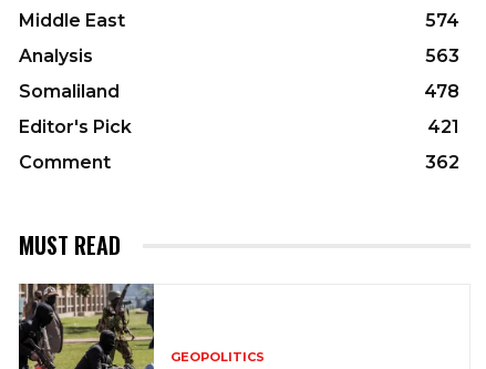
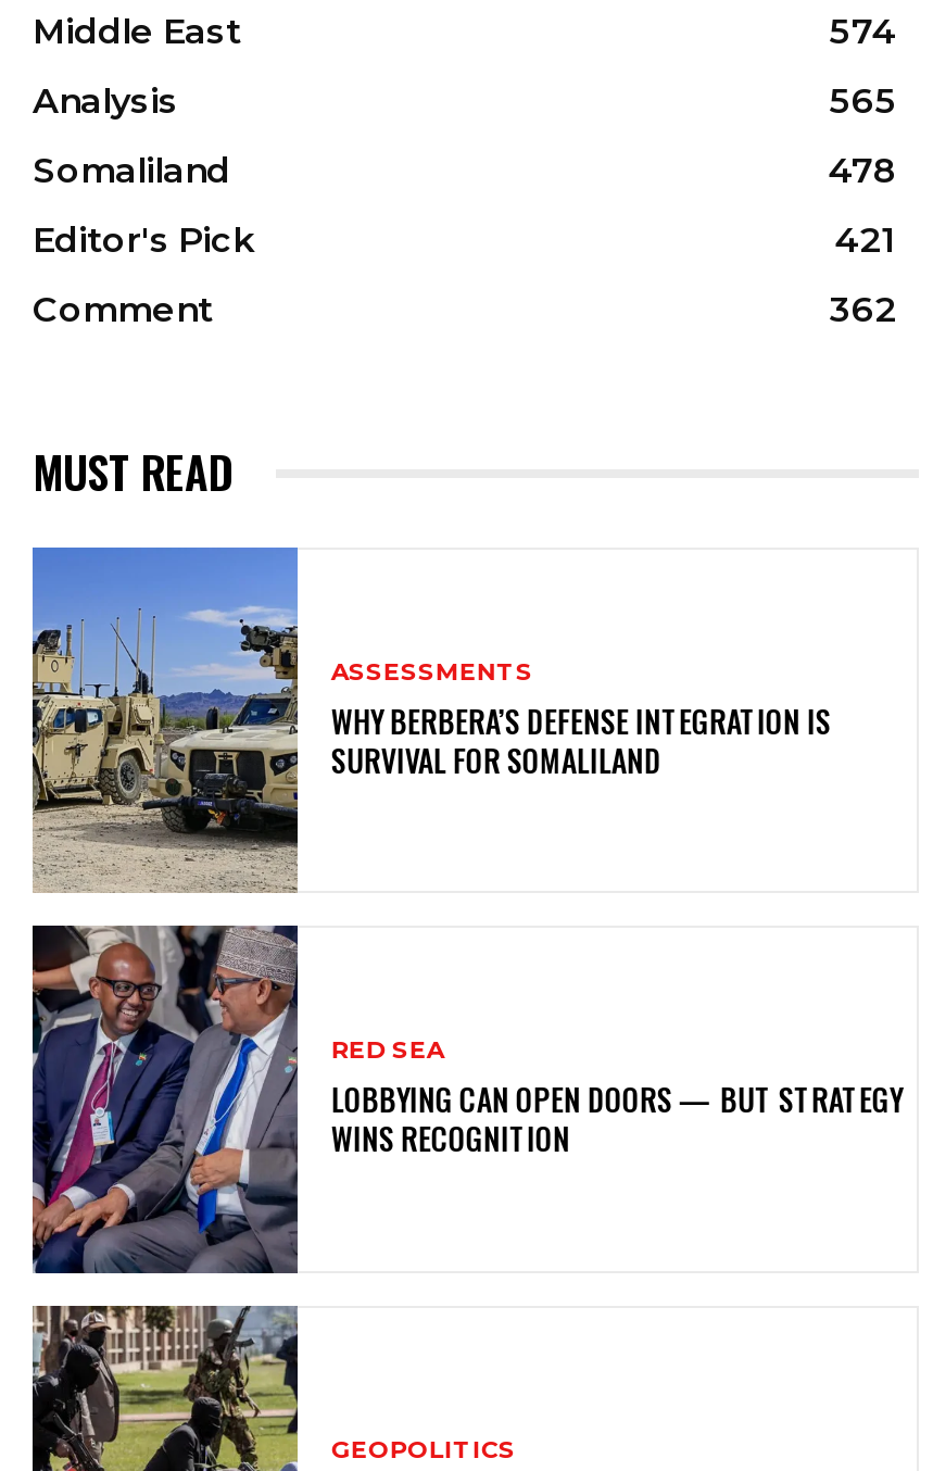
- 563
+ 565

+ [image]
+ ASSESSMENTS
+ WHY BERBERA’S DEFENSE INTEGRATION IS
+ SURVIVAL FOR SOMALILAND

+ [image]
+ RED SEA
+ LOBBYING CAN OPEN DOORS — BUT STRATEGY
+ WINS RECOGNITION
